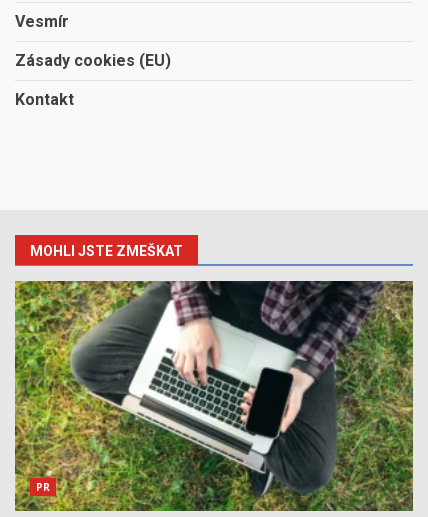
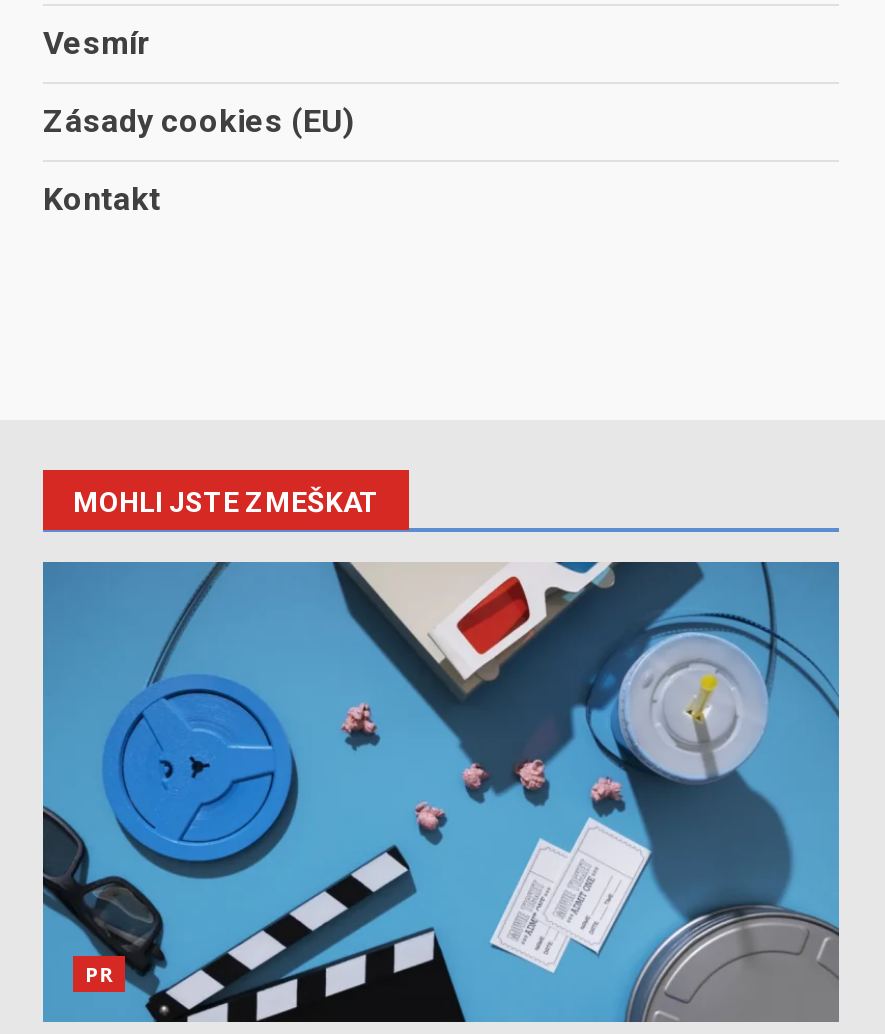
- [image]
+ [image]
